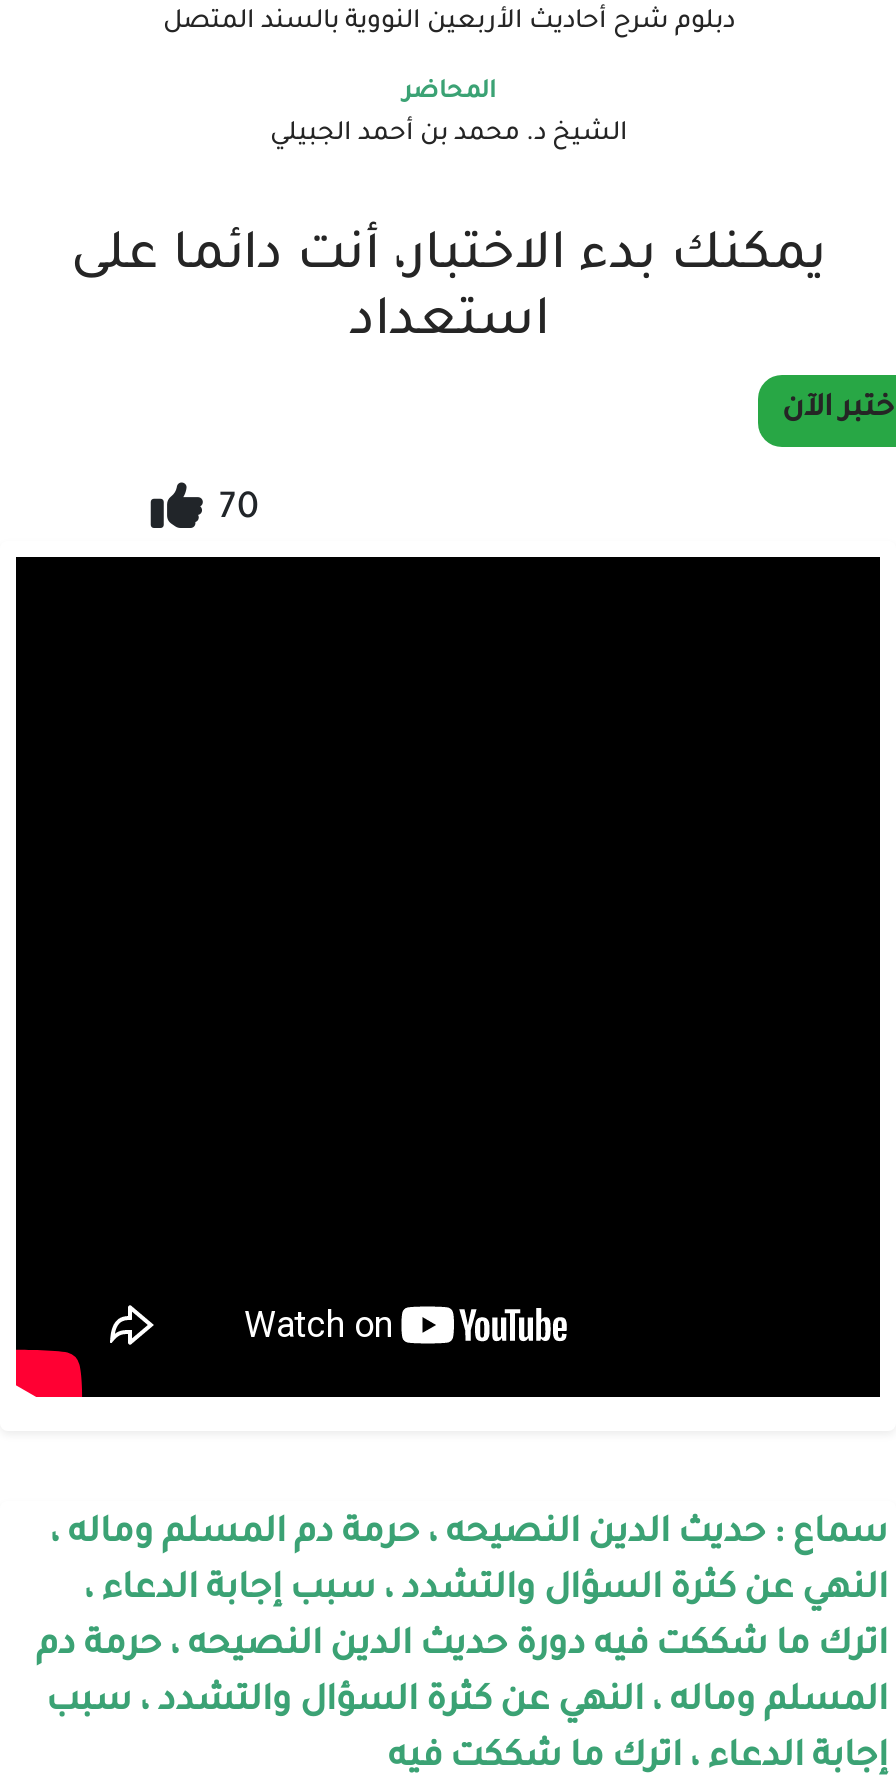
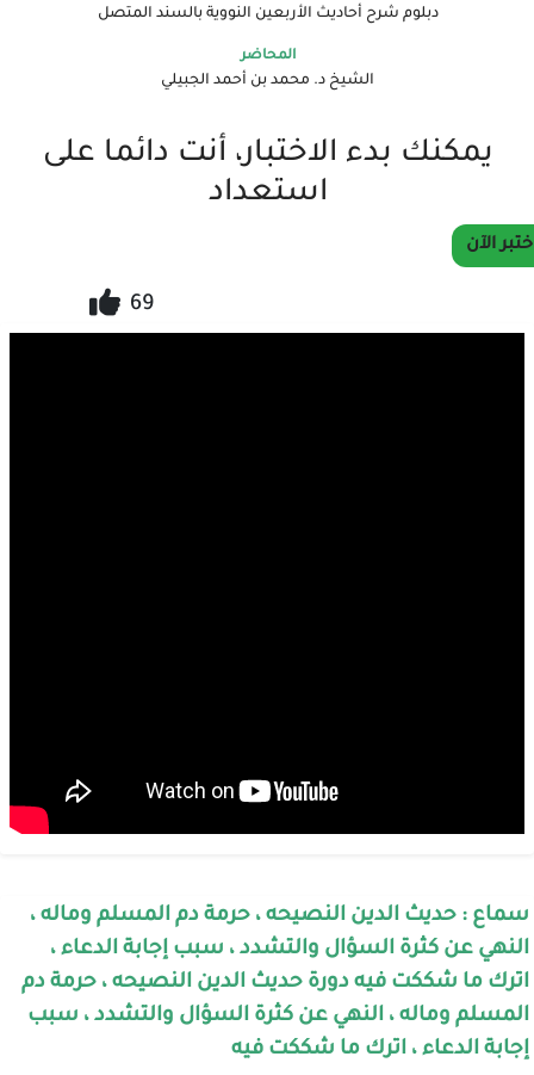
- 70
+ 69
